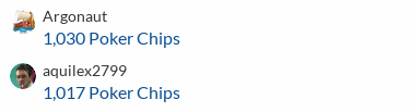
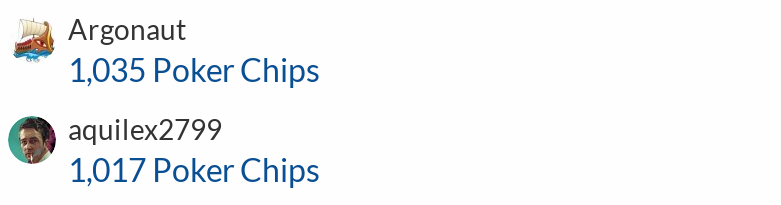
- 1,030 Poker Chips
+ 1,035 Poker Chips
